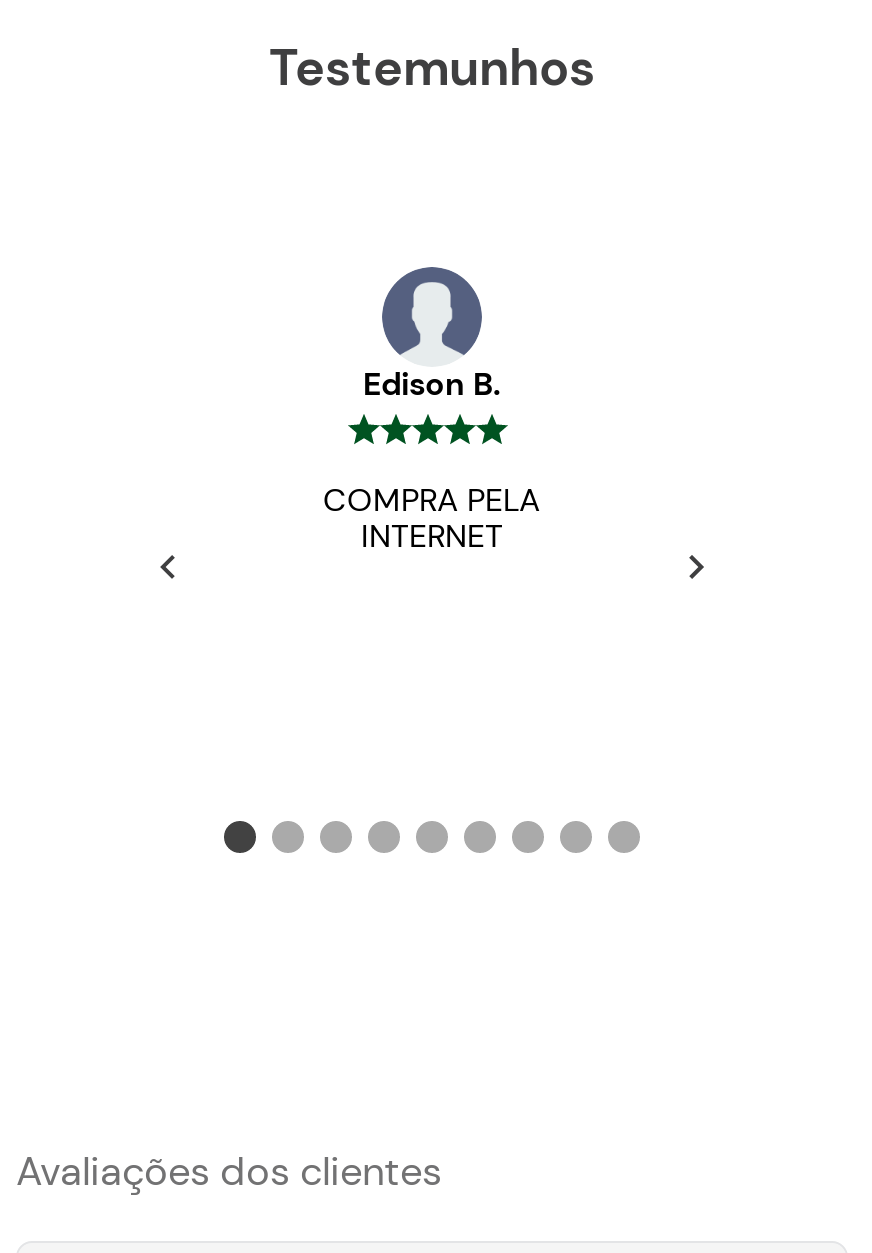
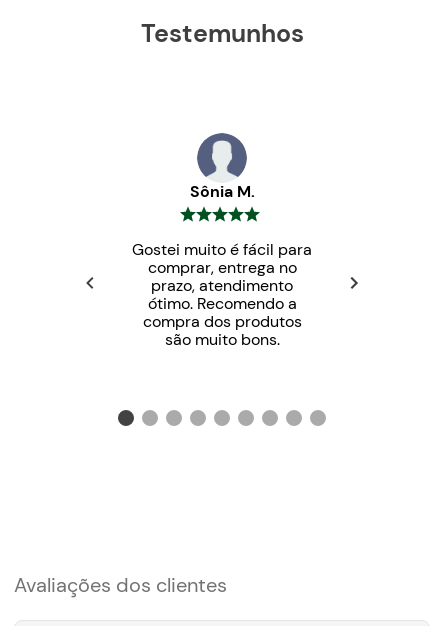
- Edison B.
+ Sônia M.

- COMPRA PELA
- INTERNET
+ Gostei muito é fácil para
+ comprar, entrega no
+ prazo, atendimento
+ ótimo. Recomendo a
+ compra dos produtos
+ são muito bons.
